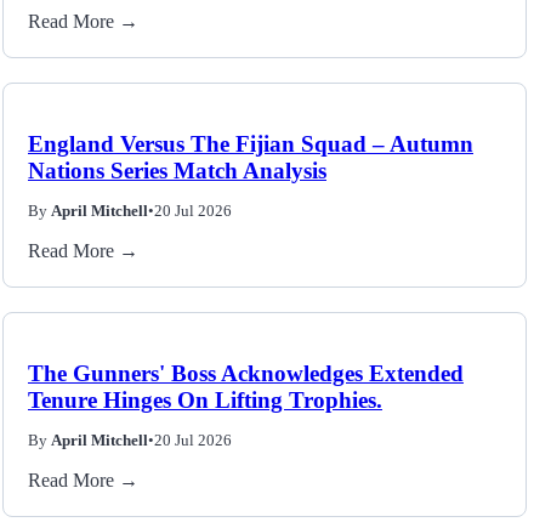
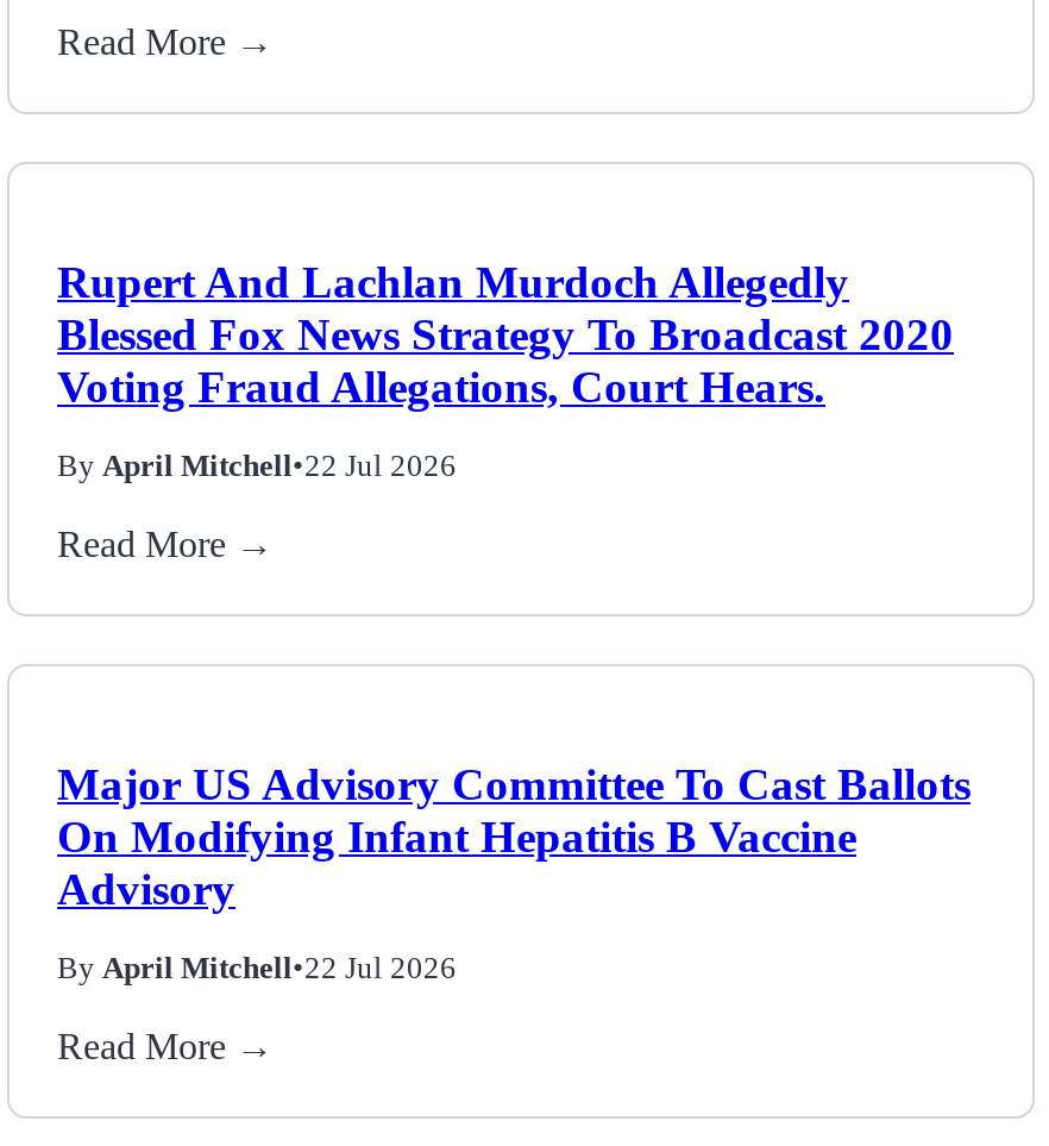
- England Versus The Fijian Squad – Autumn
- Nations Series Match Analysis
+ Rupert And Lachlan Murdoch Allegedly
+ Blessed Fox News Strategy To Broadcast 2020
+ Voting Fraud Allegations, Court Hears.

- By April Mitchell•20 Jul 2026
+ By April Mitchell•22 Jul 2026

- The Gunners' Boss Acknowledges Extended
- Tenure Hinges On Lifting Trophies.
+ Major US Advisory Committee To Cast Ballots
+ On Modifying Infant Hepatitis B Vaccine
+ Advisory

- By April Mitchell•20 Jul 2026
+ By April Mitchell•22 Jul 2026
